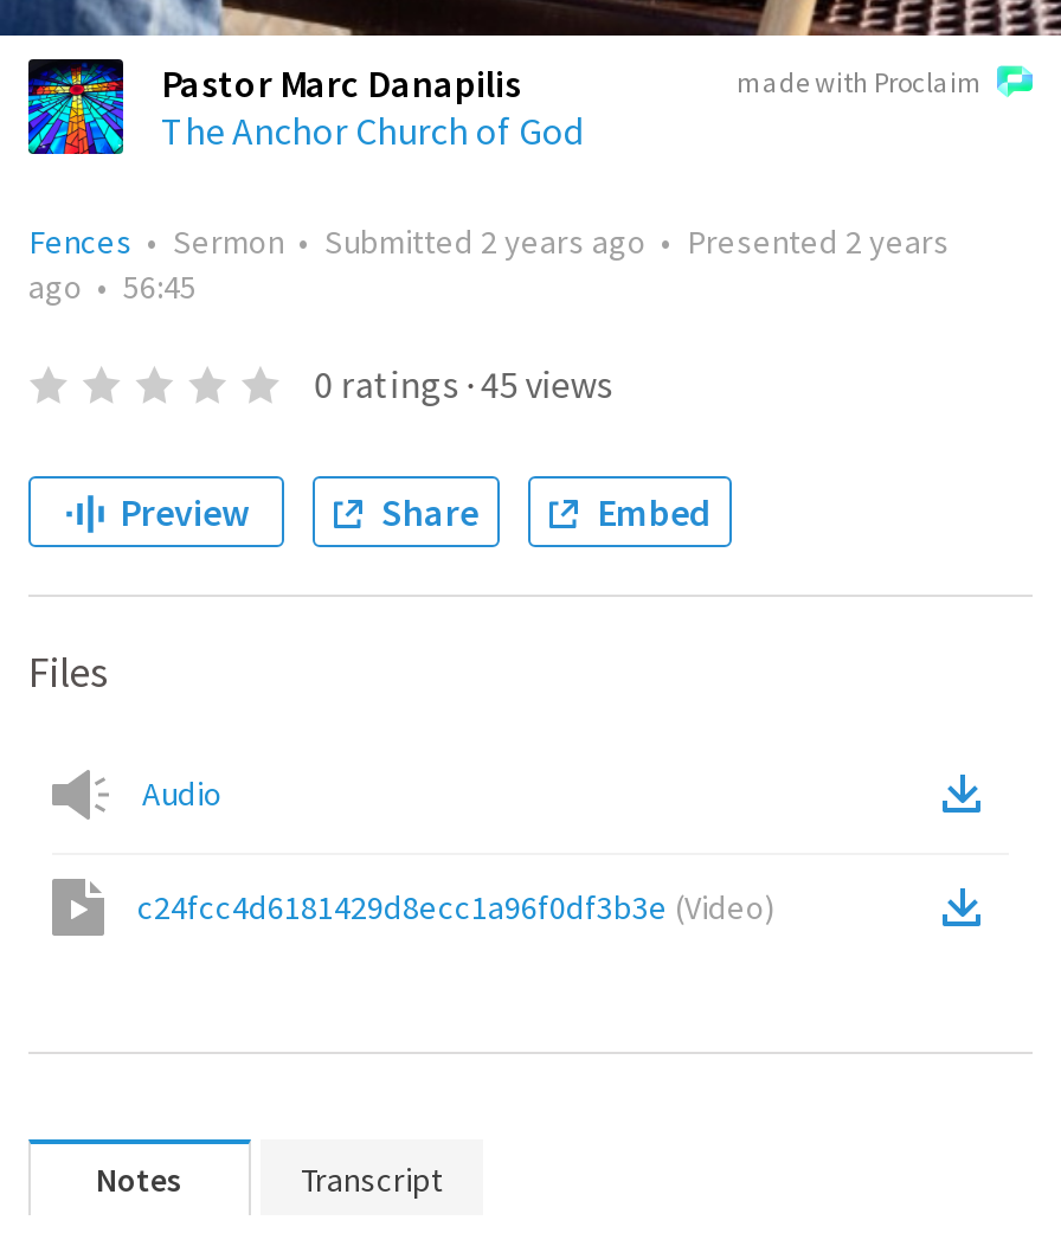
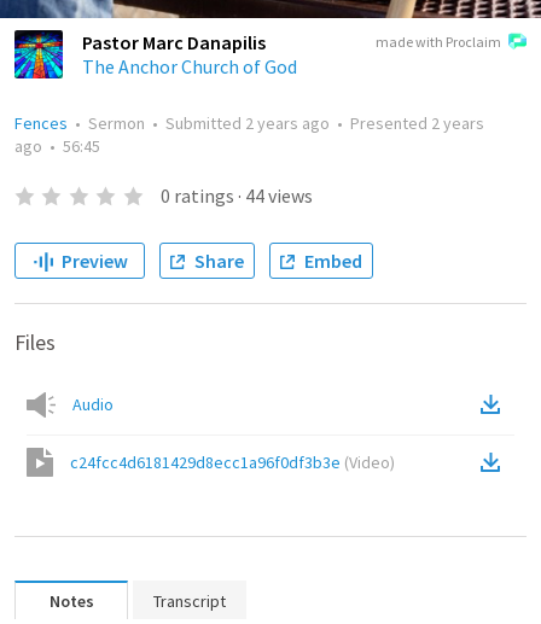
- 0 ratings · 45 views
+ 0 ratings · 44 views
